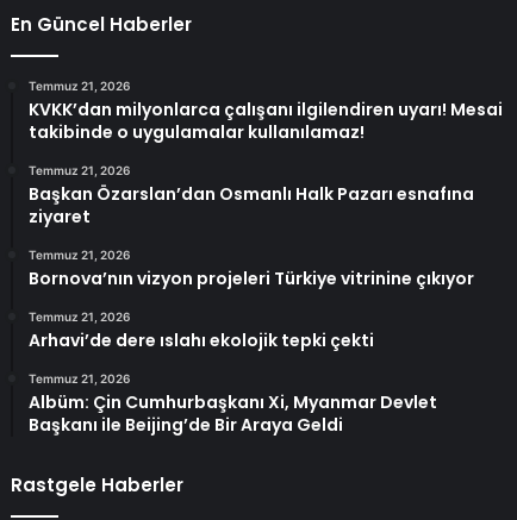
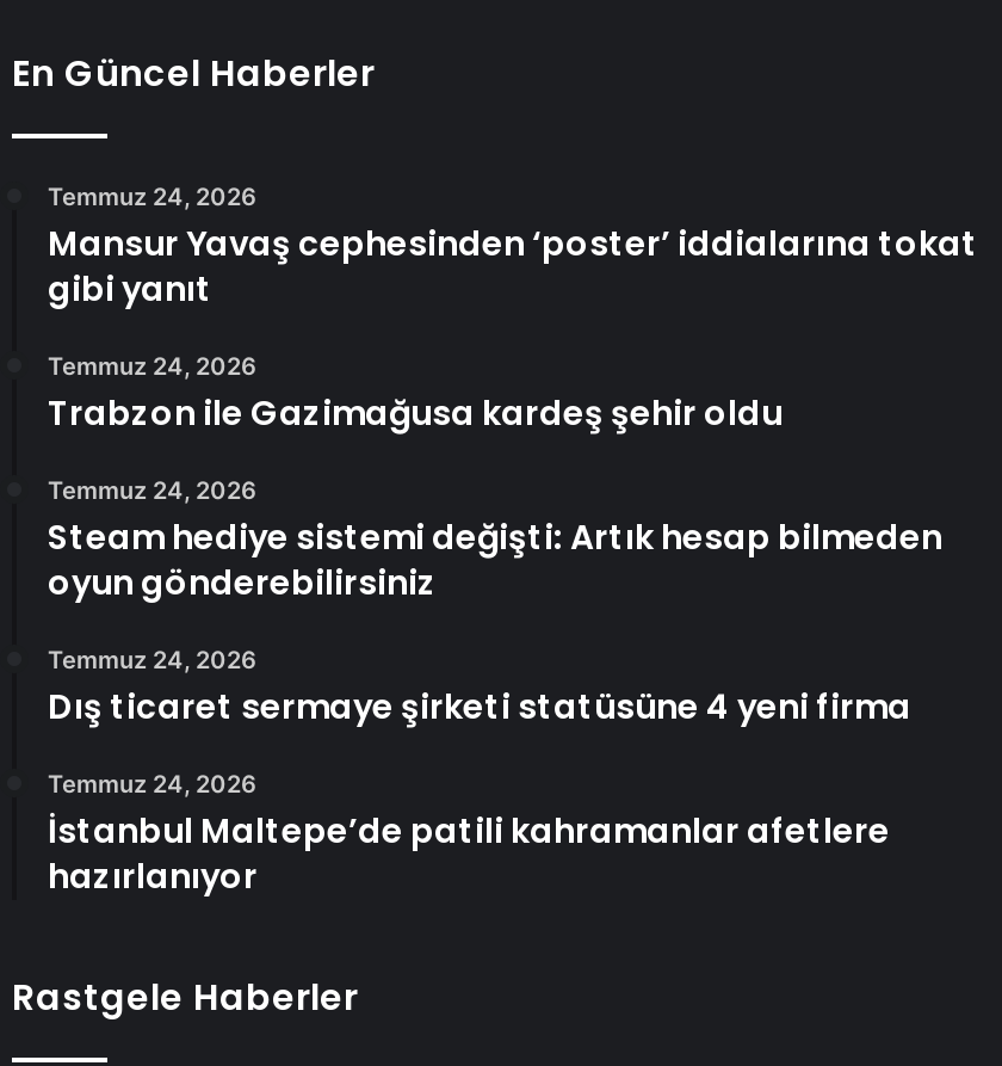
- Temmuz 21, 2026
- KVKK’dan milyonlarca çalışanı ilgilendiren uyarı! Mesai
- takibinde o uygulamalar kullanılamaz!
+ Temmuz 24, 2026
+ Mansur Yavaş cephesinden ‘poster’ iddialarına tokat
+ gibi yanıt

- Temmuz 21, 2026
- Başkan Özarslan’dan Osmanlı Halk Pazarı esnafına
- ziyaret
+ Temmuz 24, 2026
+ Trabzon ile Gazimağusa kardeş şehir oldu

- Temmuz 21, 2026
- Bornova’nın vizyon projeleri Türkiye vitrinine çıkıyor
+ Temmuz 24, 2026
+ Steam hediye sistemi değişti: Artık hesap bilmeden
+ oyun gönderebilirsiniz

- Temmuz 21, 2026
- Arhavi’de dere ıslahı ekolojik tepki çekti
+ Temmuz 24, 2026
+ Dış ticaret sermaye şirketi statüsüne 4 yeni firma

- Temmuz 21, 2026
- Albüm: Çin Cumhurbaşkanı Xi, Myanmar Devlet
- Başkanı ile Beijing’de Bir Araya Geldi
+ Temmuz 24, 2026
+ İstanbul Maltepe’de patili kahramanlar afetlere
+ hazırlanıyor
